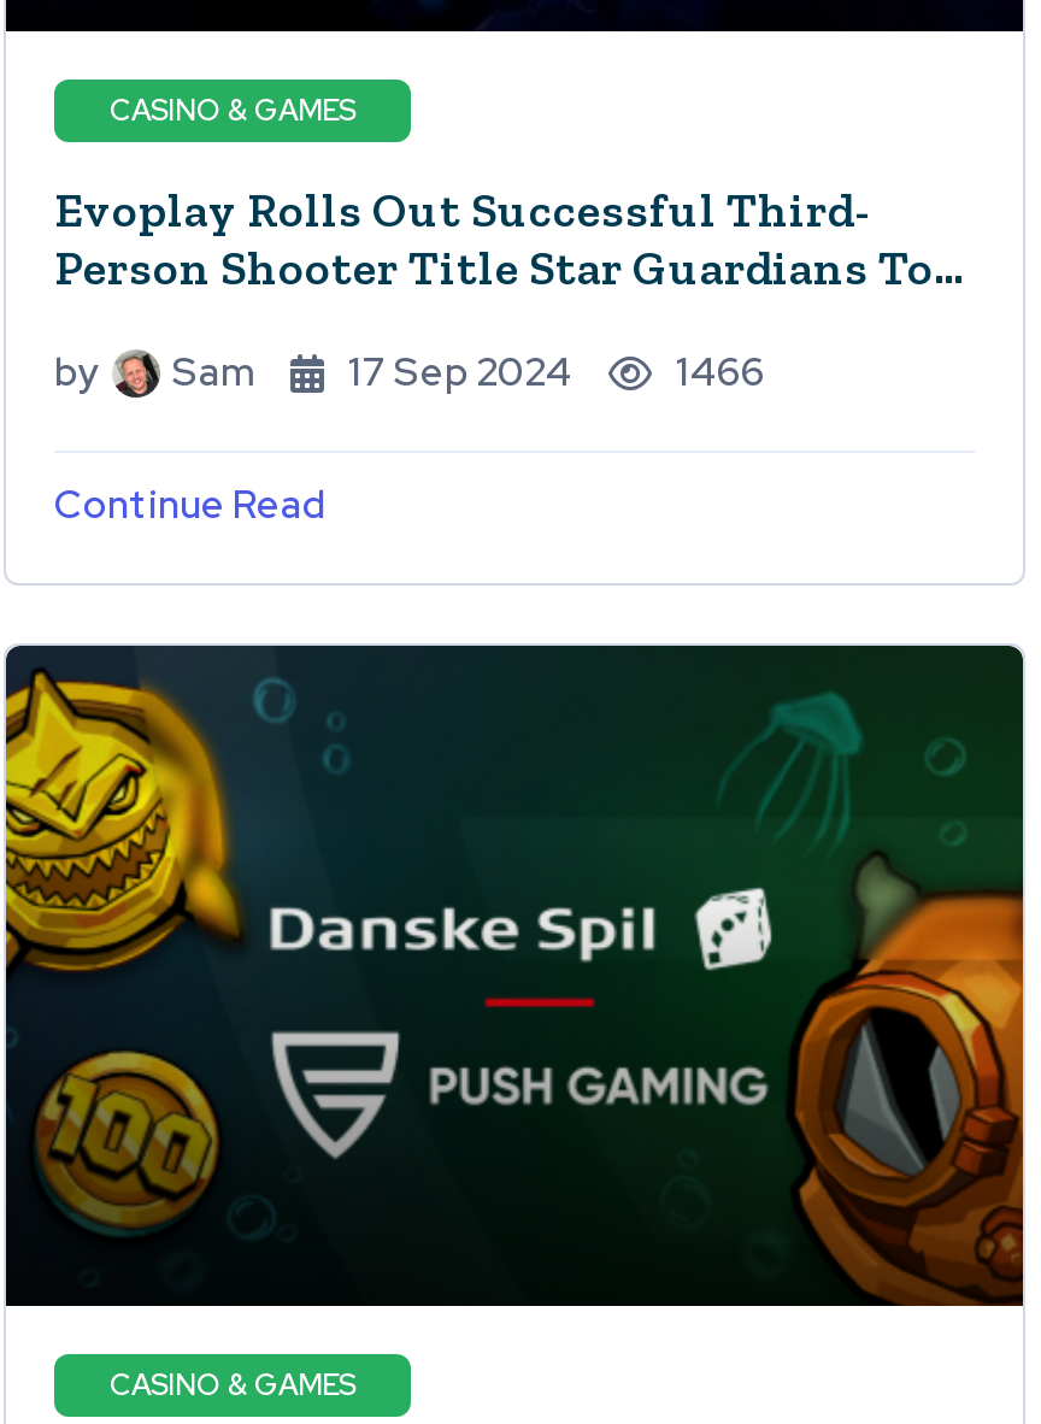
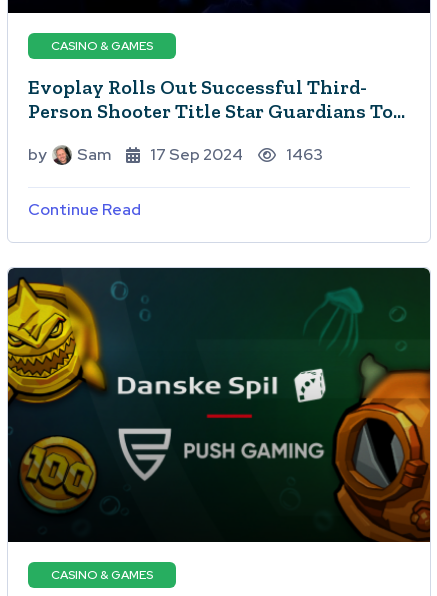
- 1466
+ 1463
